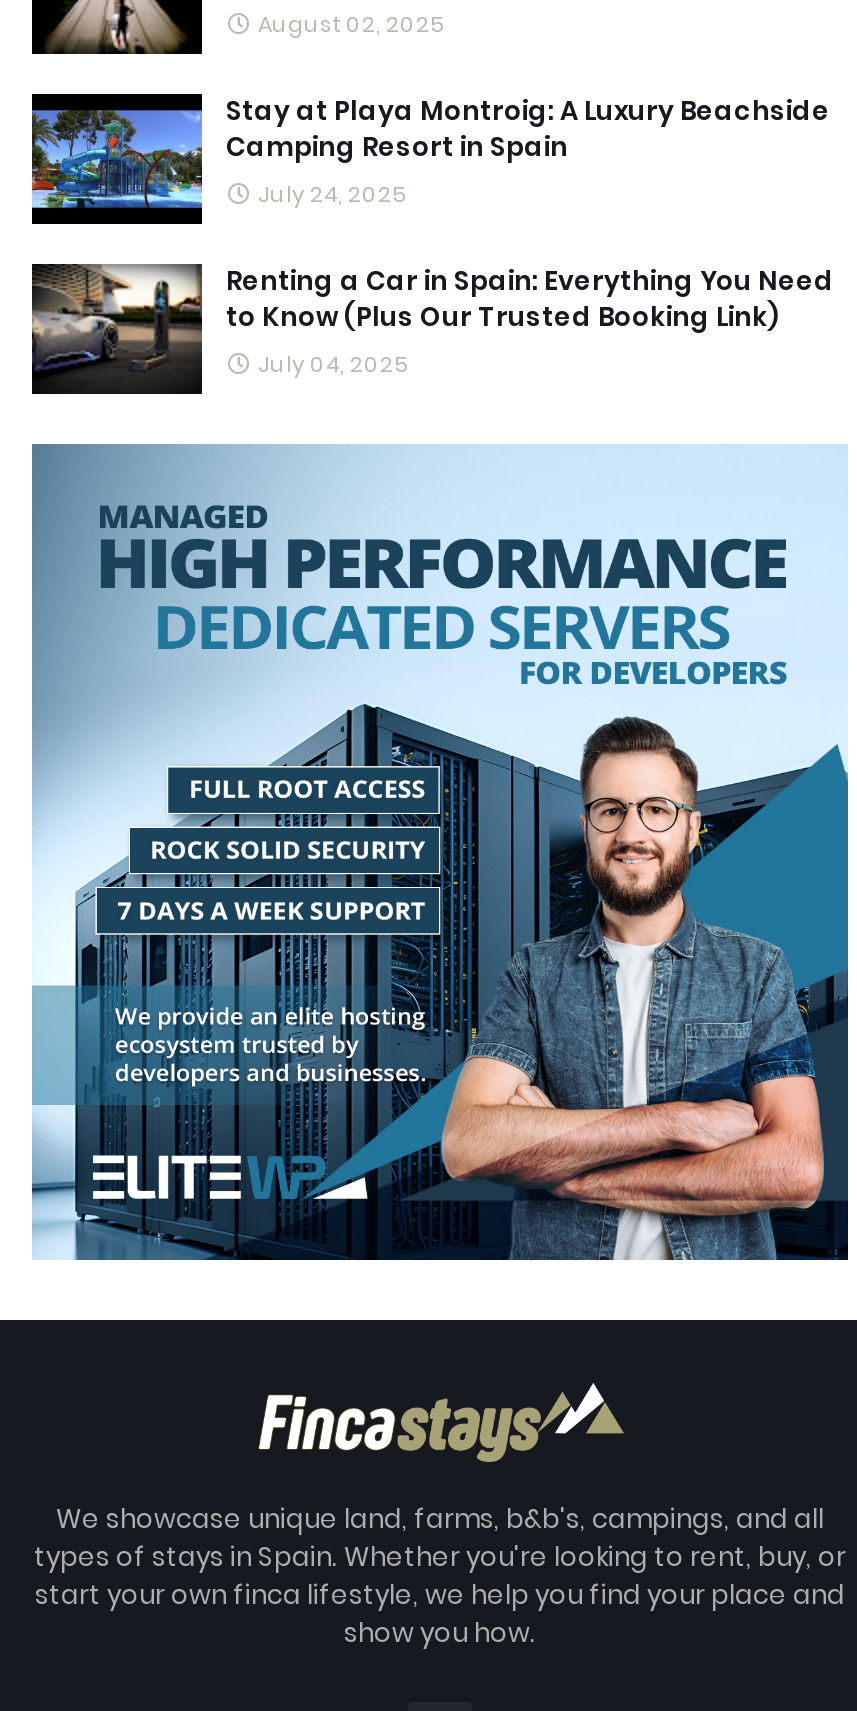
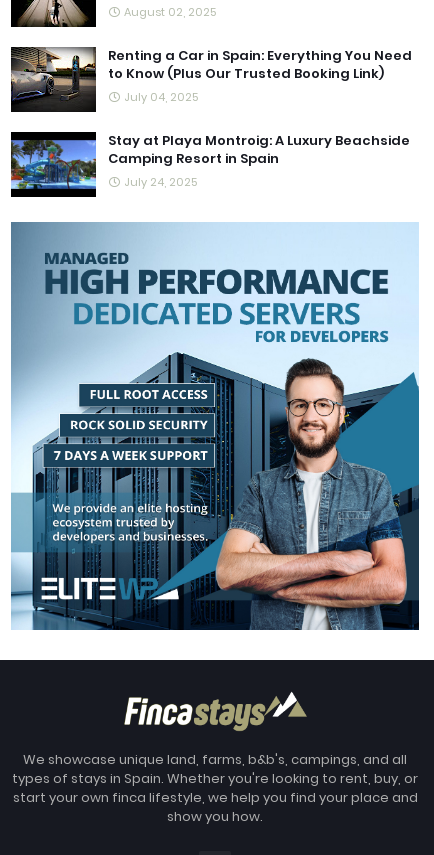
moved down: [image] | Stay at Playa Montroig: A Luxury Beachside | Camping Resort in Spain | July 24, 2025

moved up: [image] | Renting a Car in Spain: Everything You Need | to Know (Plus Our Trusted Booking Link) | July 04, 2025
